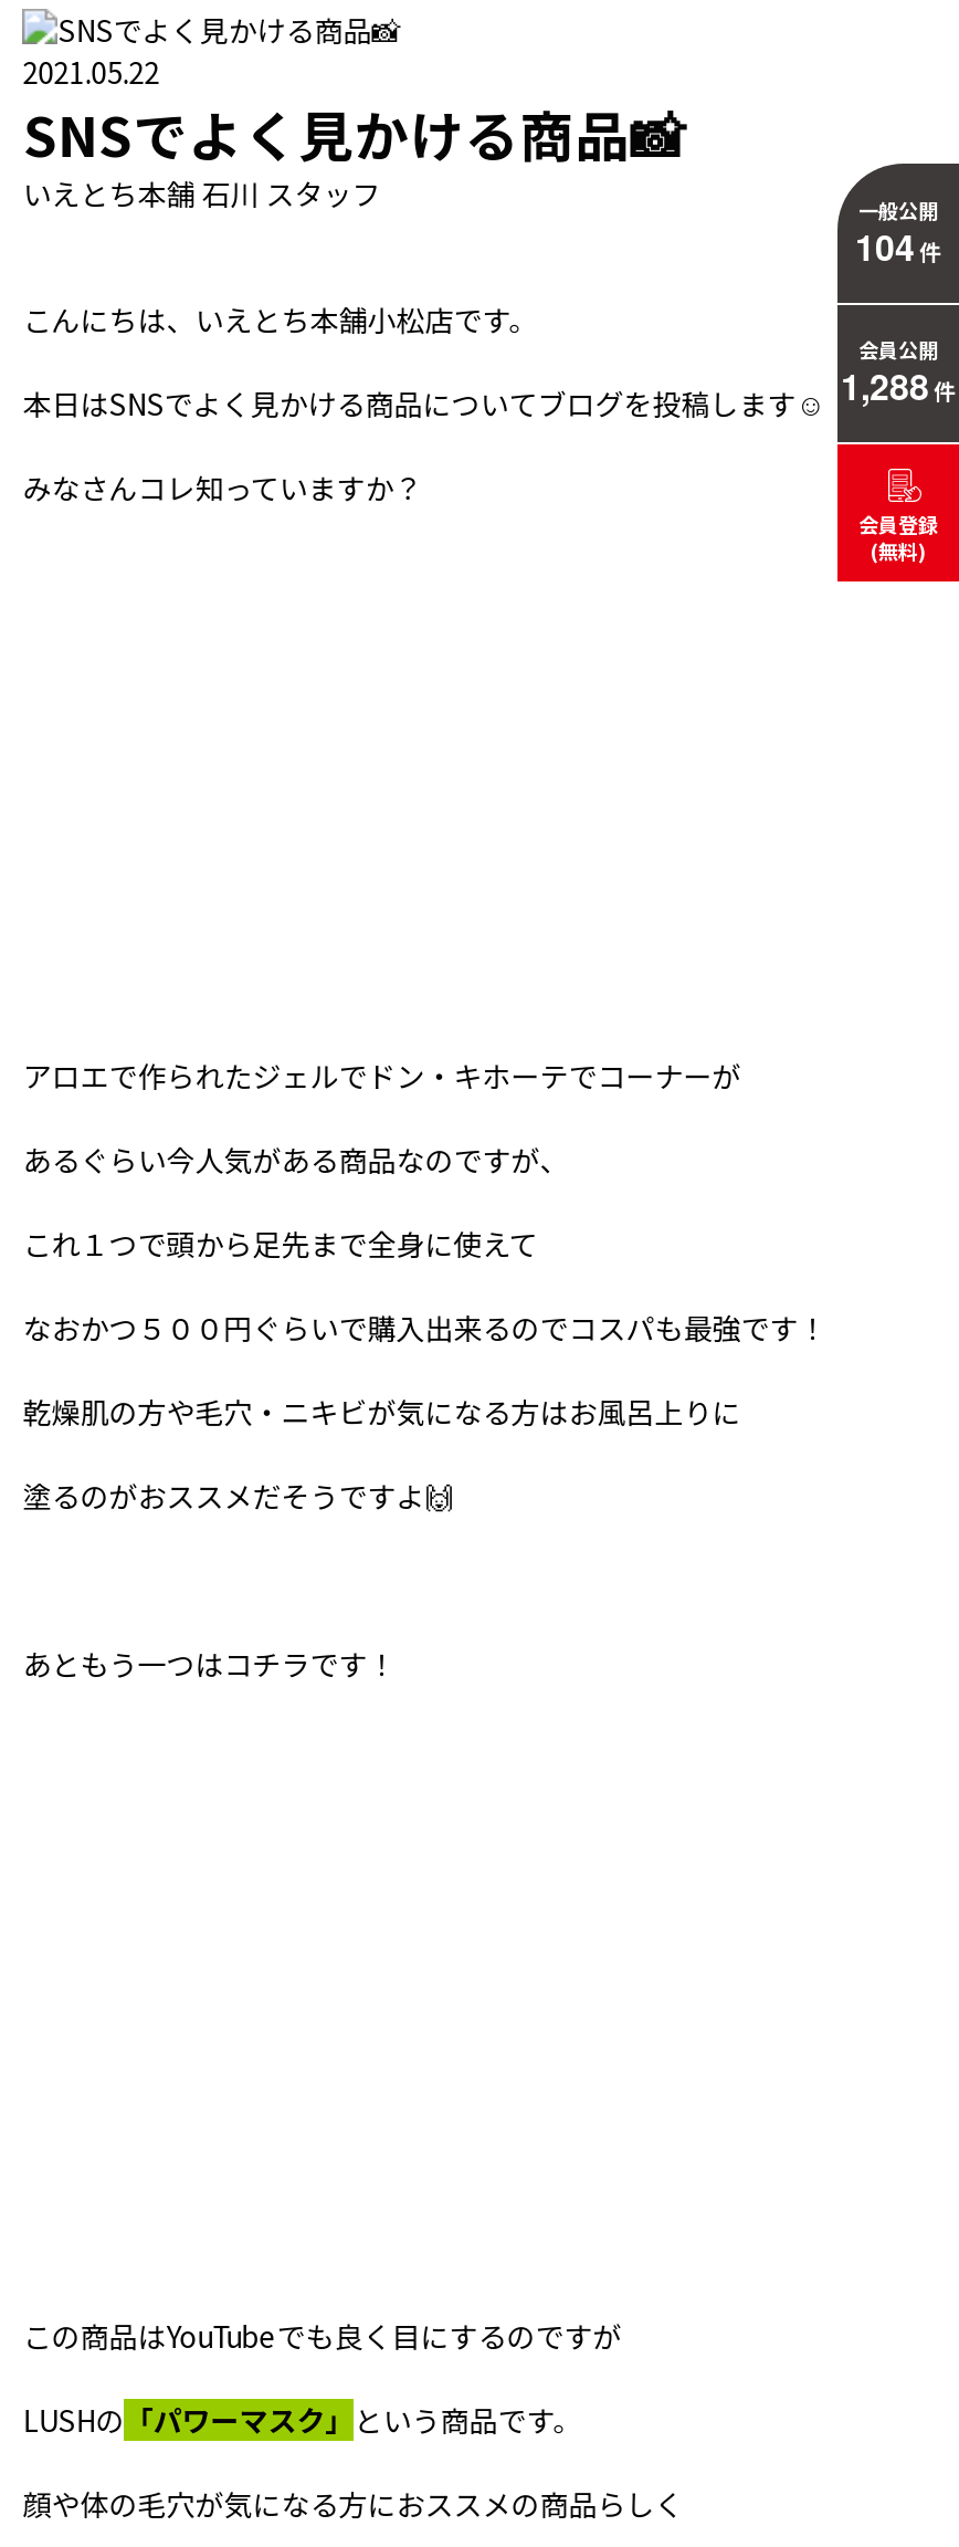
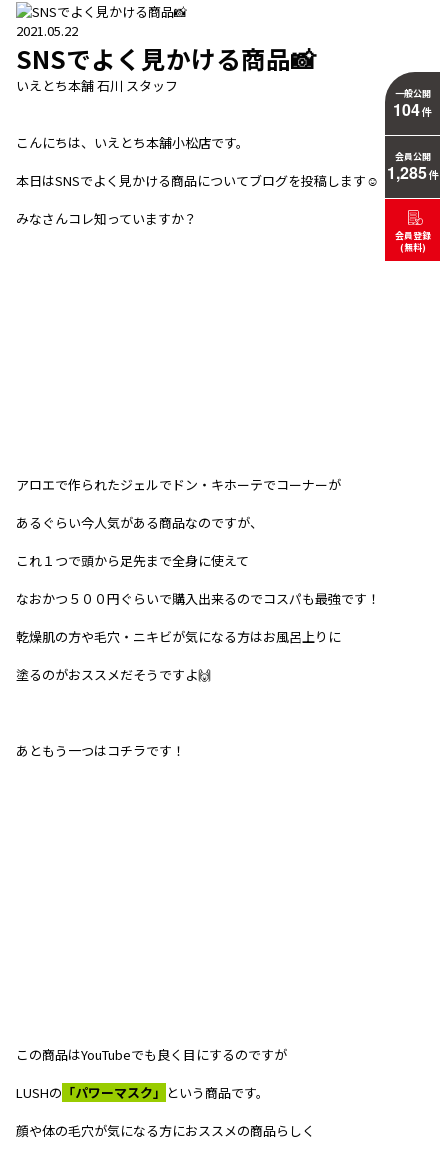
- 1,288 件
+ 1,285 件
